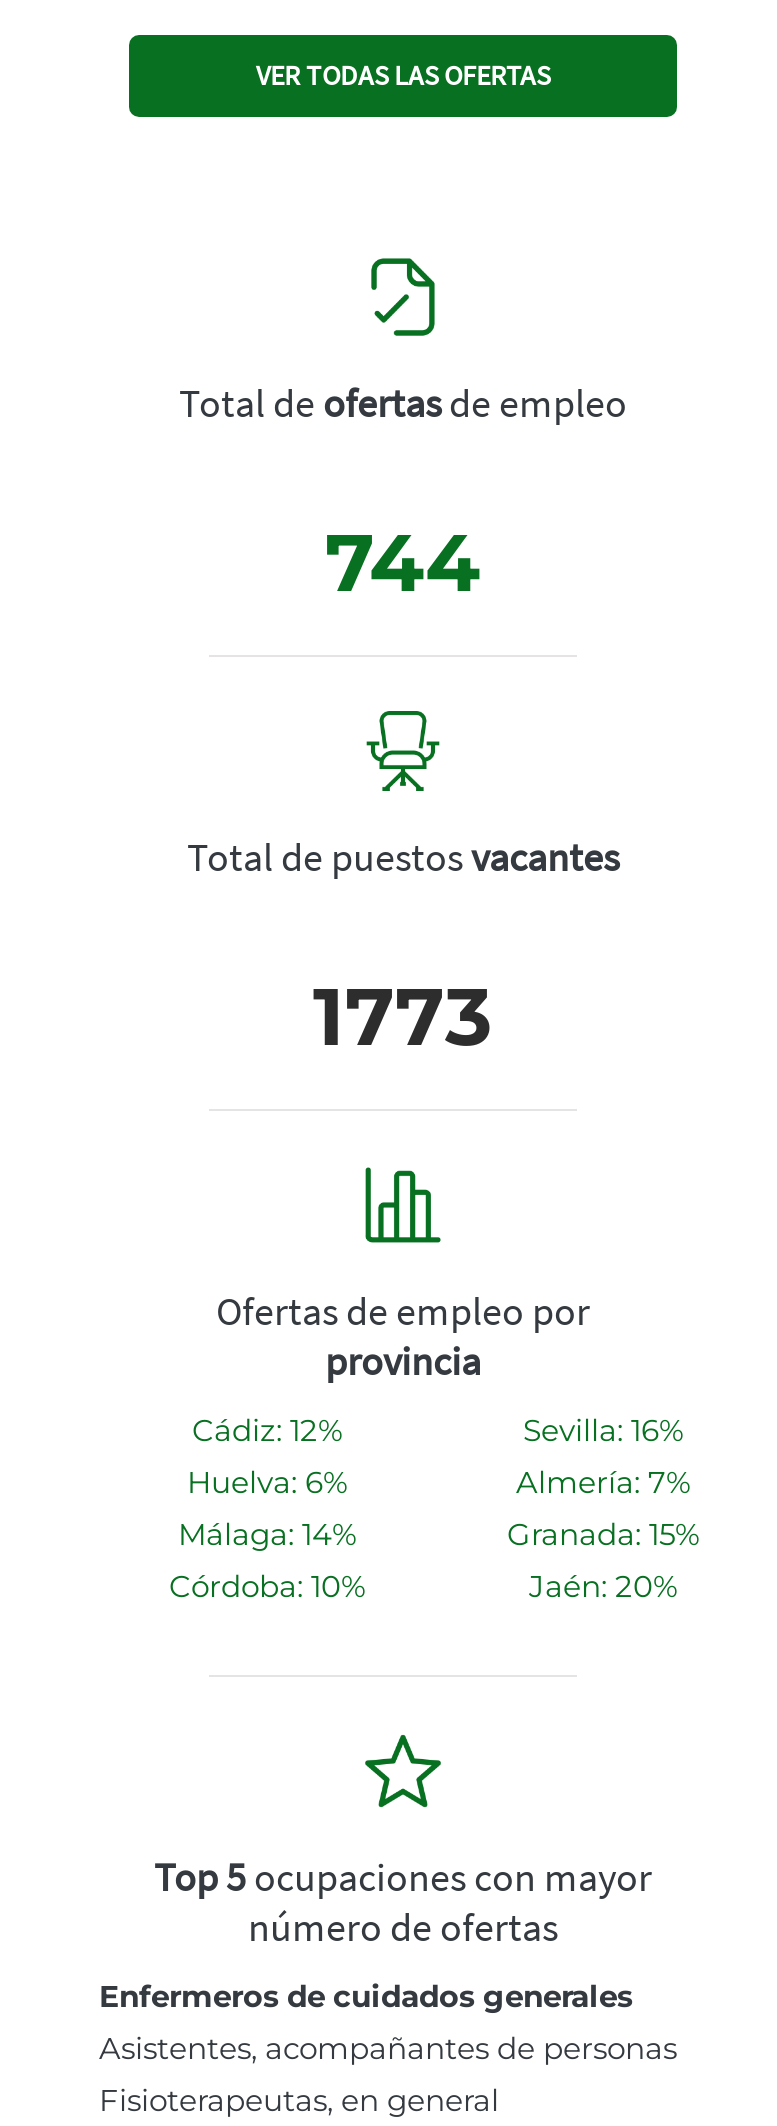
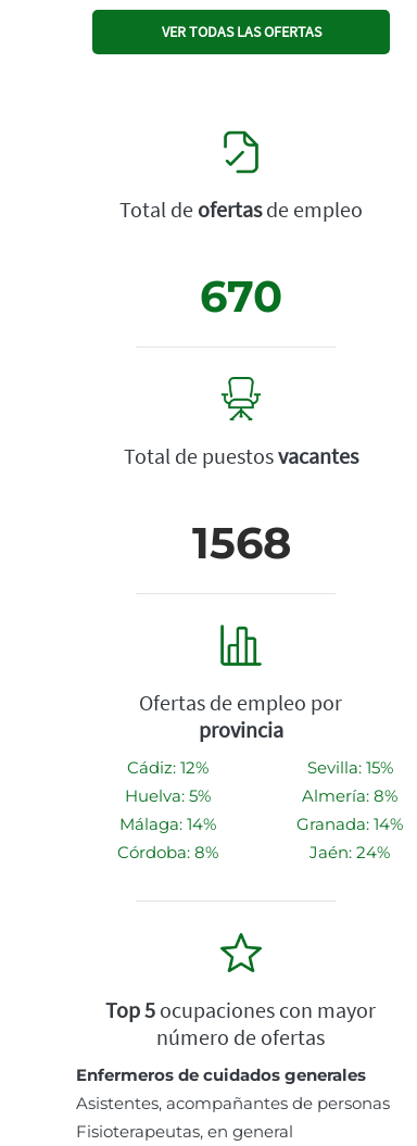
- 744
+ 670

- 1773
+ 1568

- Sevilla: 16%
+ Sevilla: 15%

- Huelva: 6%
+ Huelva: 5%

- Almería: 7%
+ Almería: 8%

- Granada: 15%
+ Granada: 14%

- Córdoba: 10%
+ Córdoba: 8%

- Jaén: 20%
+ Jaén: 24%
